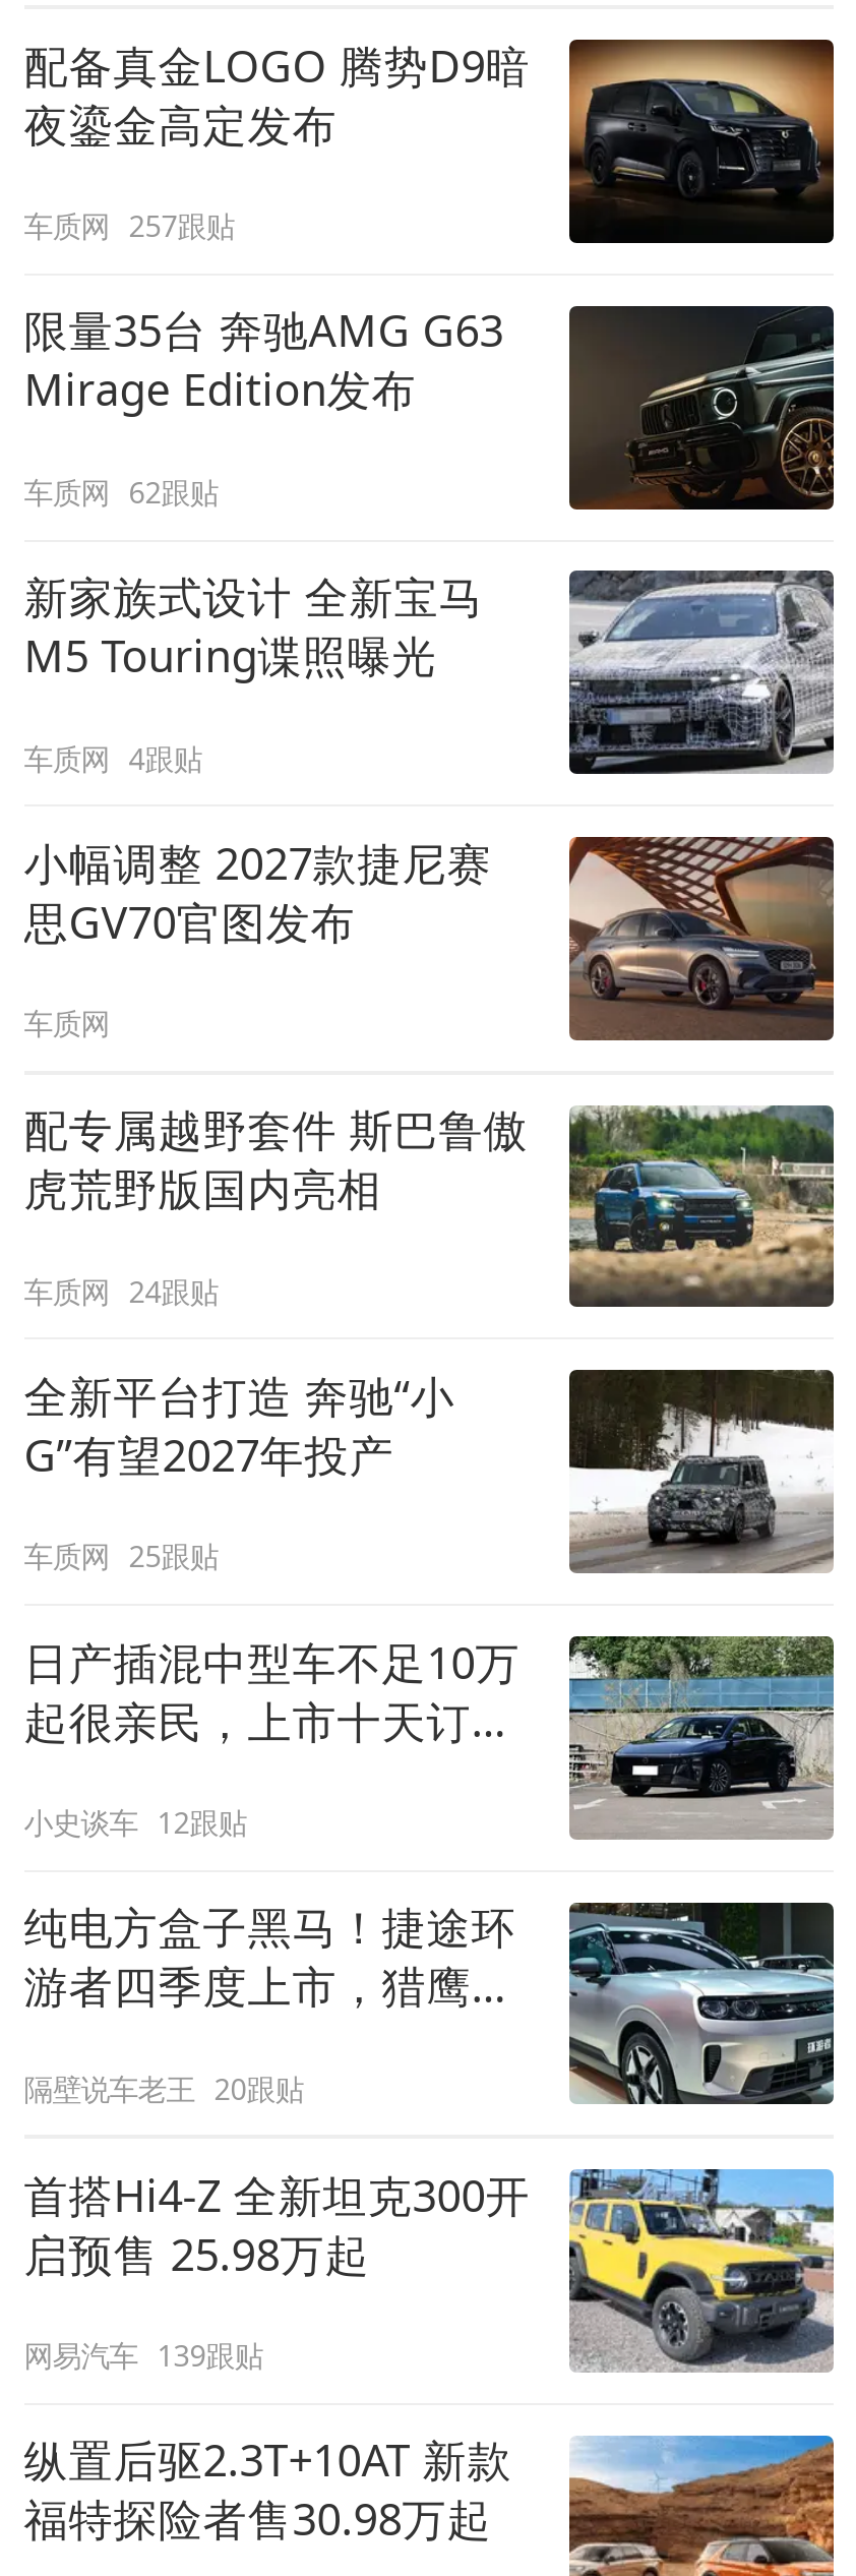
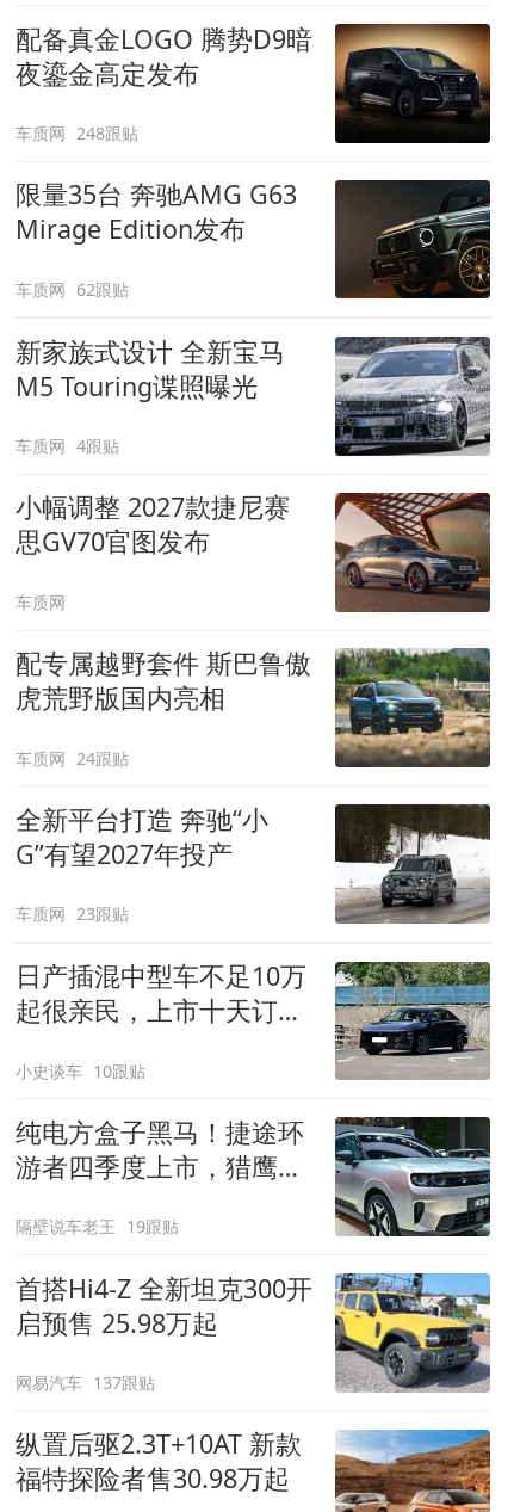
- 车质网 257跟贴
+ 车质网 248跟贴

- 车质网 25跟贴
+ 车质网 23跟贴

- 小史谈车 12跟贴
+ 小史谈车 10跟贴

- 隔壁说车老王 20跟贴
+ 隔壁说车老王 19跟贴

- 网易汽车 139跟贴
+ 网易汽车 137跟贴
